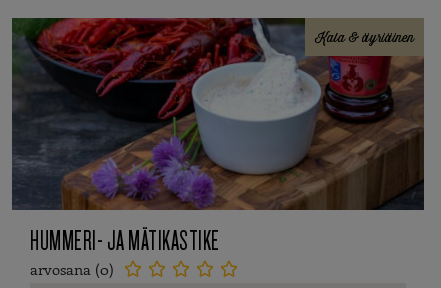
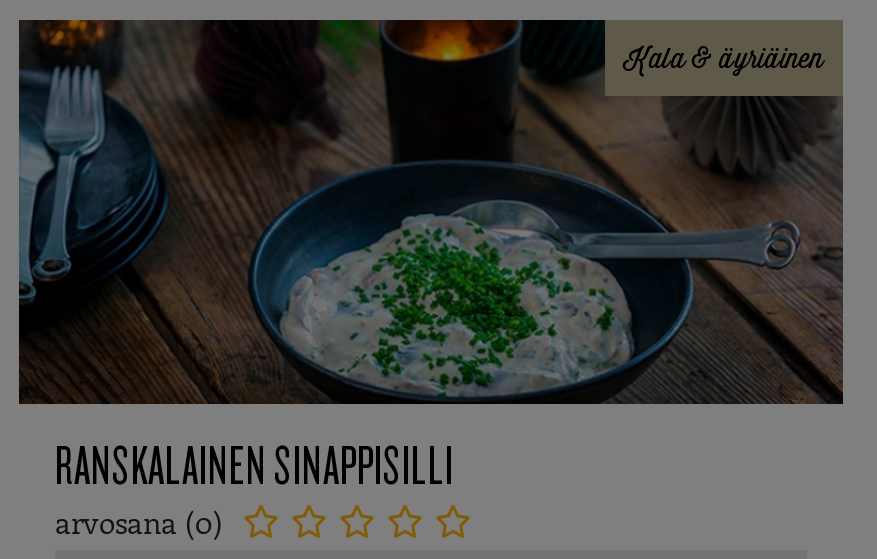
- [image]
- HUMMERI- JA MÄTIKASTIKE
+ [image]
+ RANSKALAINEN SINAPPISILLI
